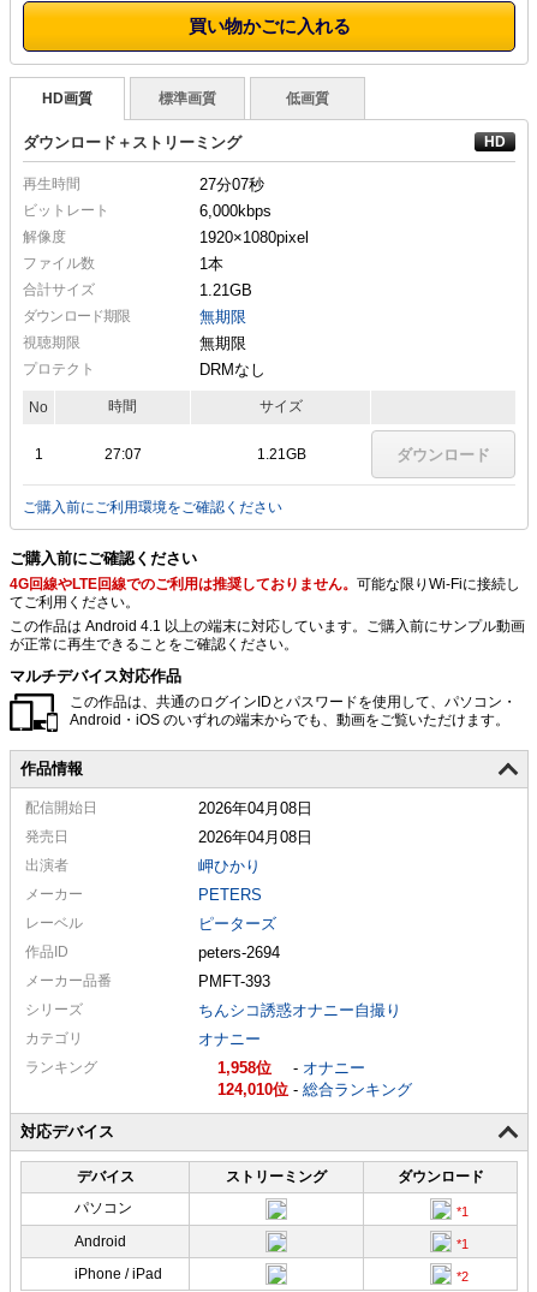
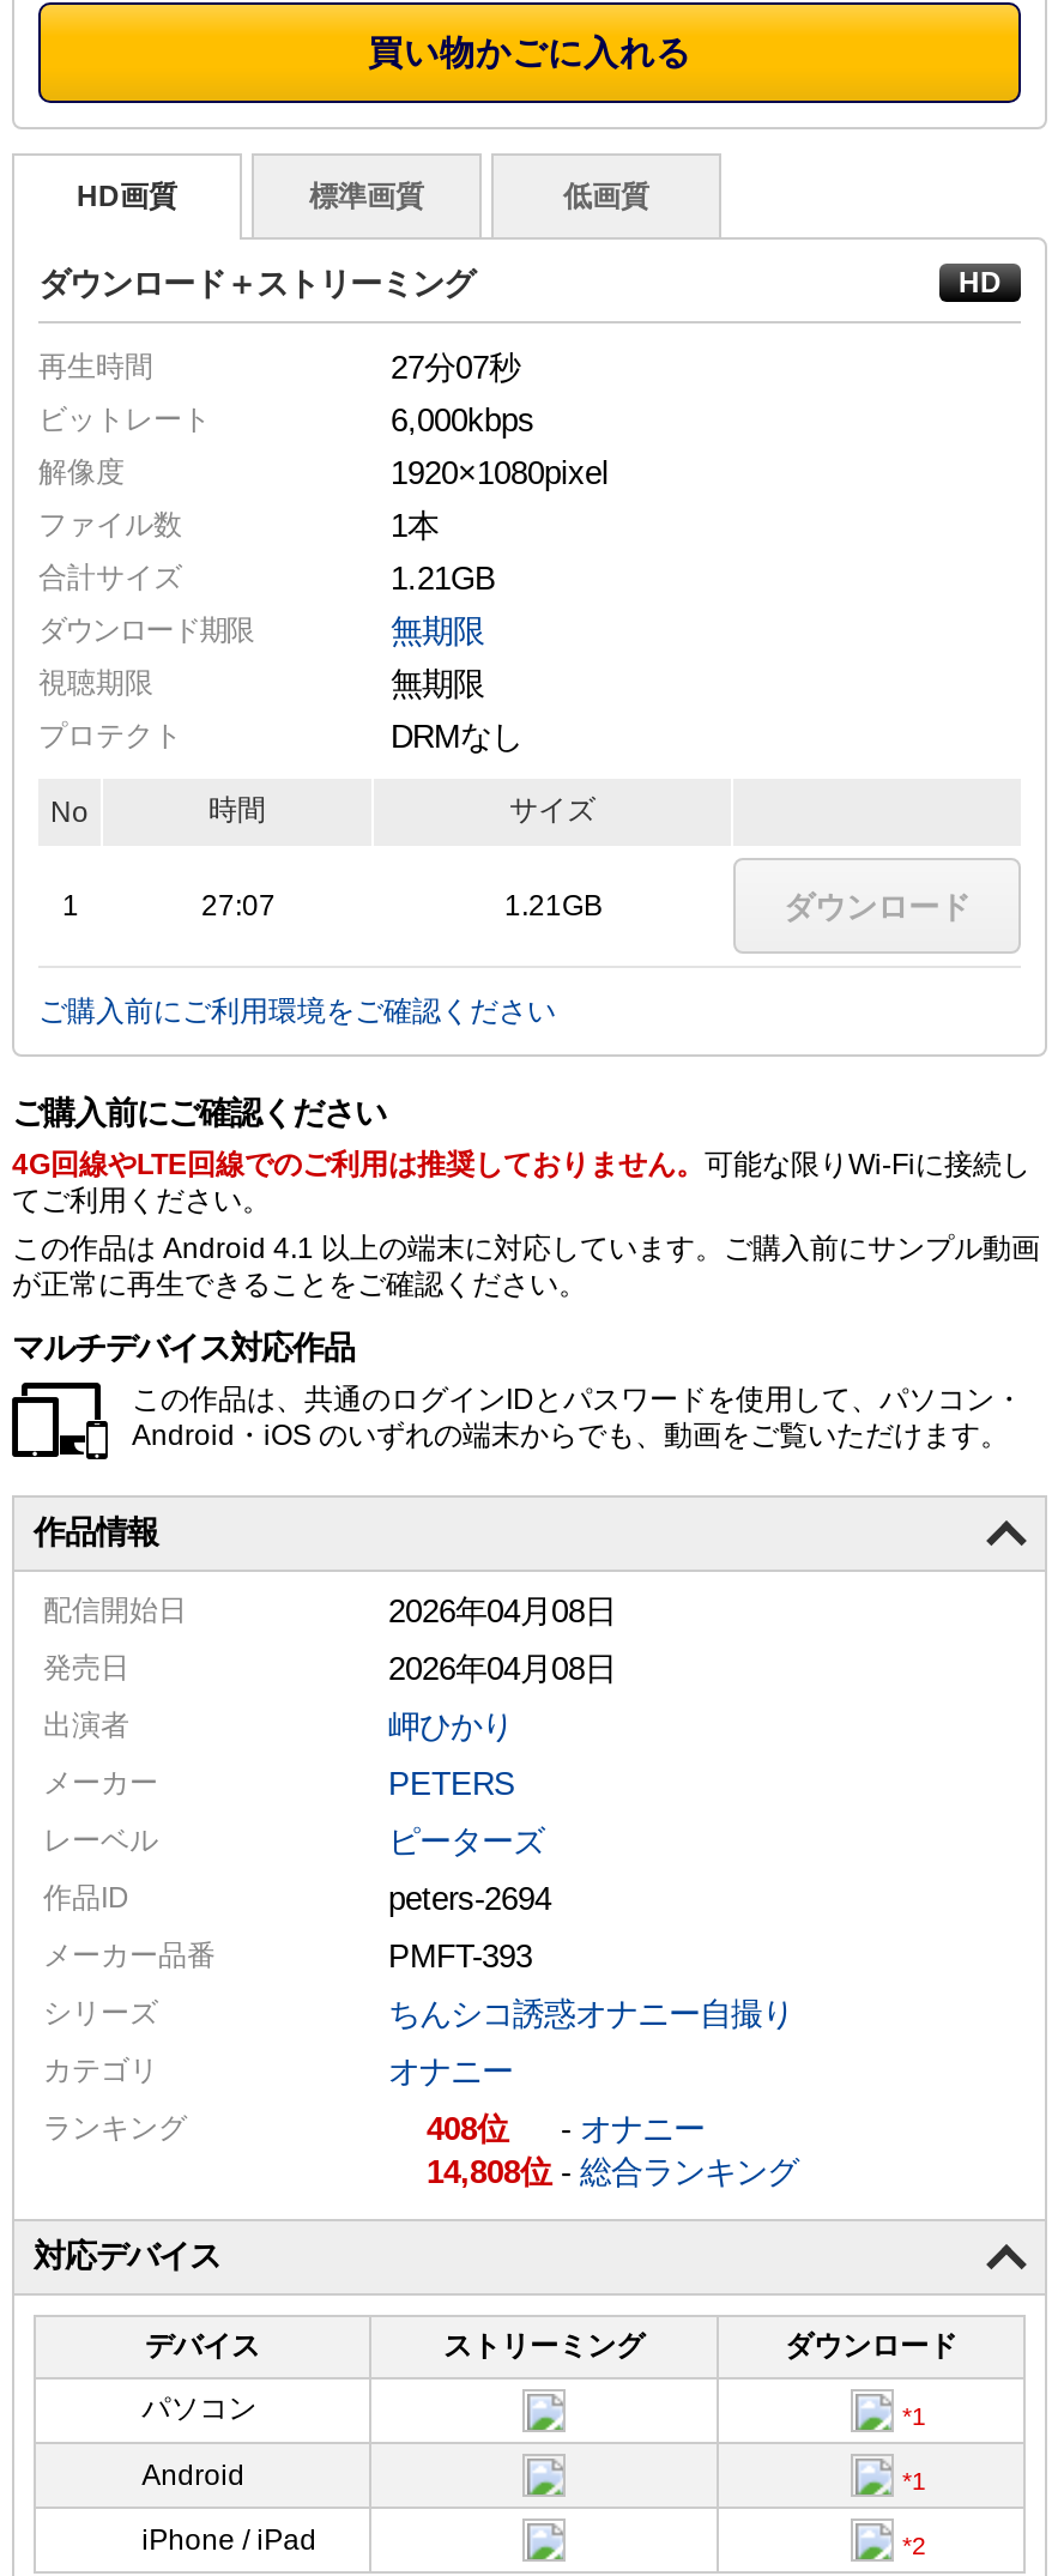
- 1,958
+ 408

- 124,010 -総合ランキング
+ 14,808 -総合ランキング
